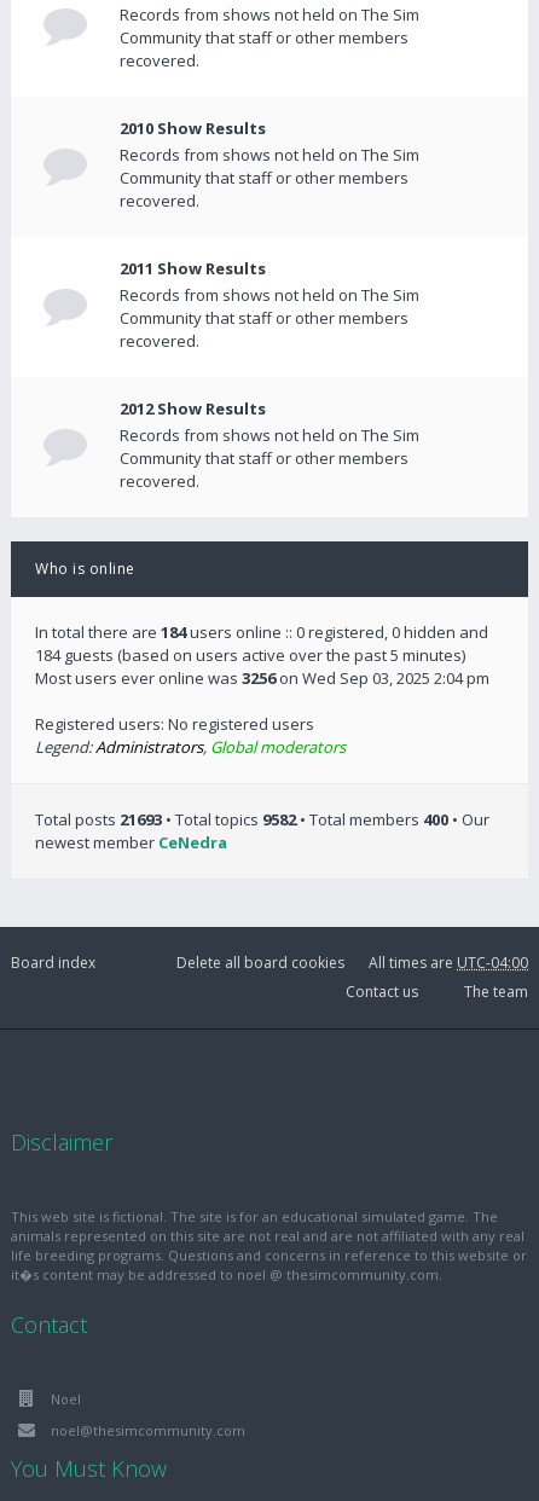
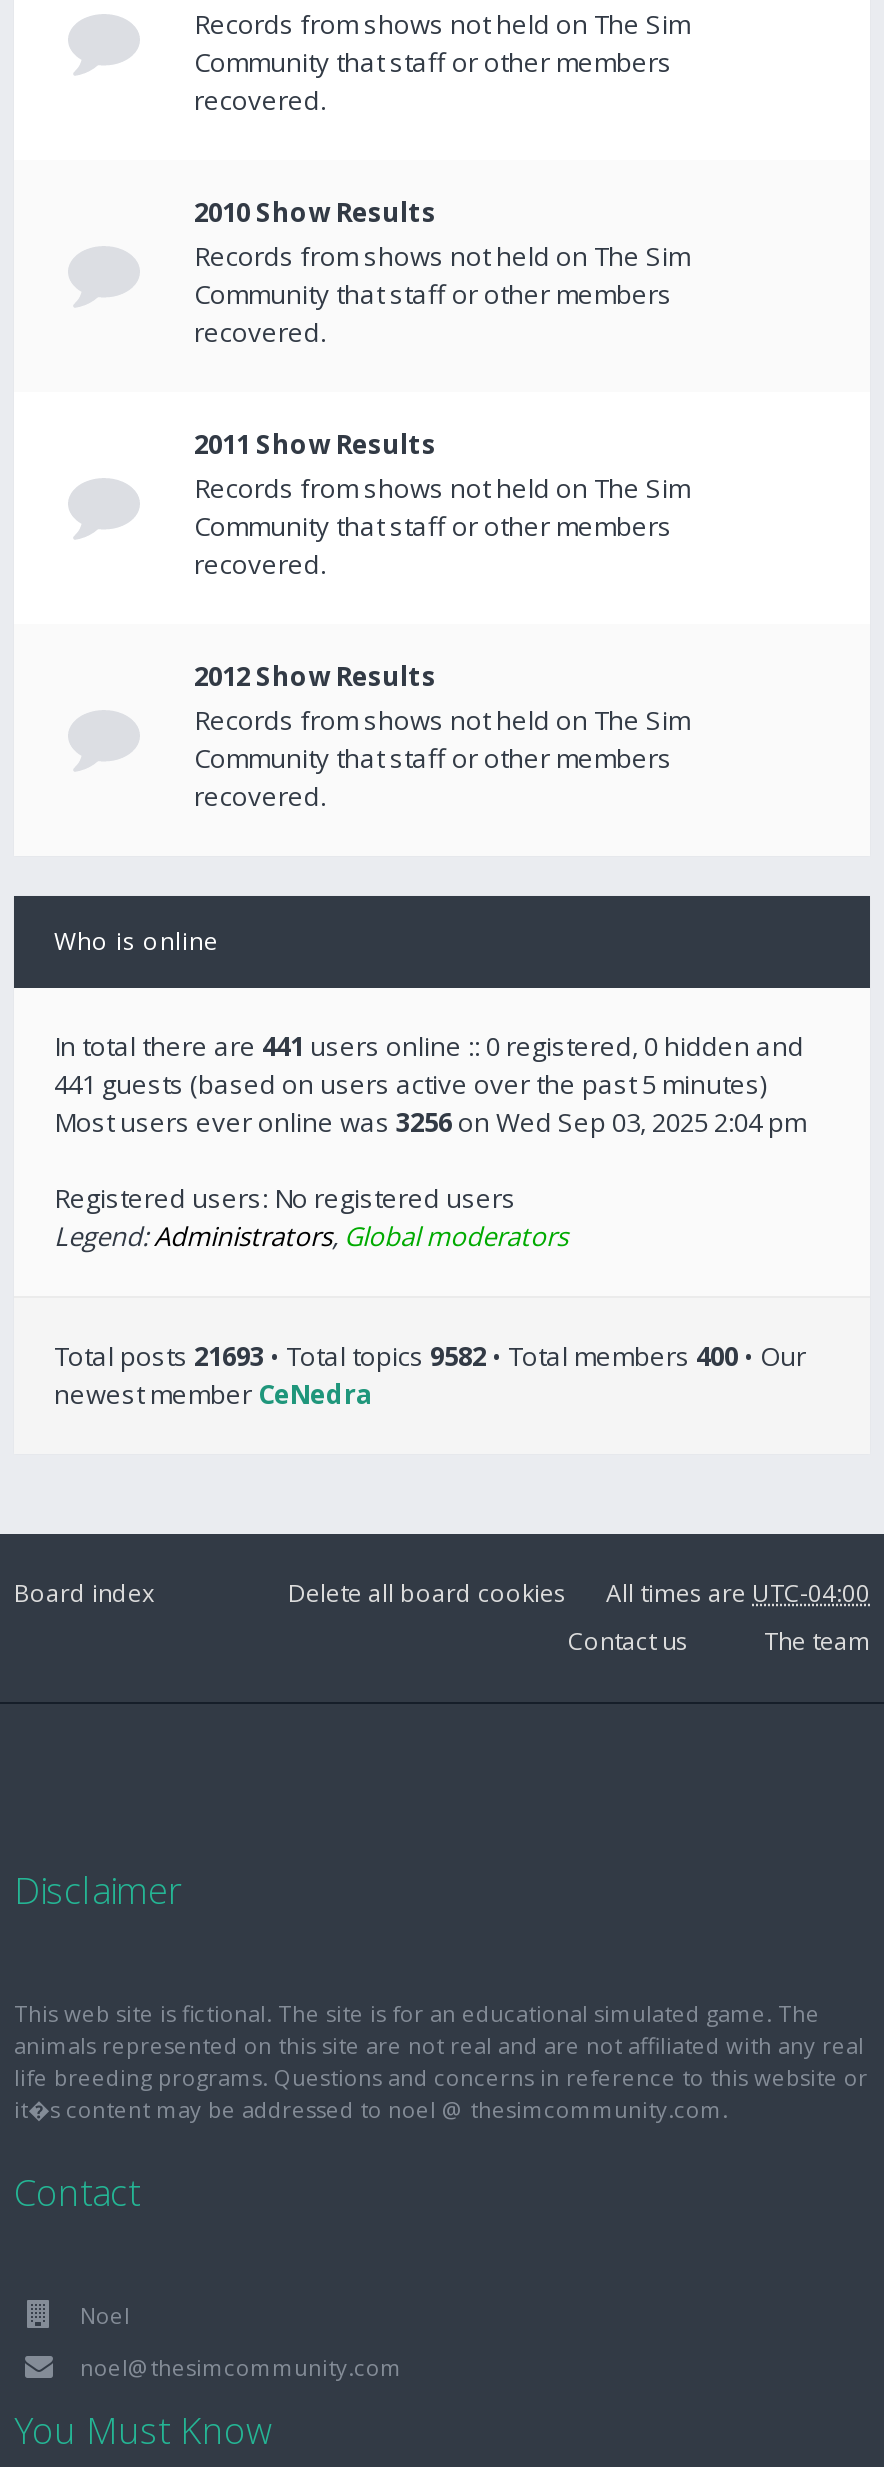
- In total there are 184 users online :: 0 registered, 0 hidden and
+ In total there are 441 users online :: 0 registered, 0 hidden and

- 184 guests (based on users active over the past 5 minutes)
+ 441 guests (based on users active over the past 5 minutes)
